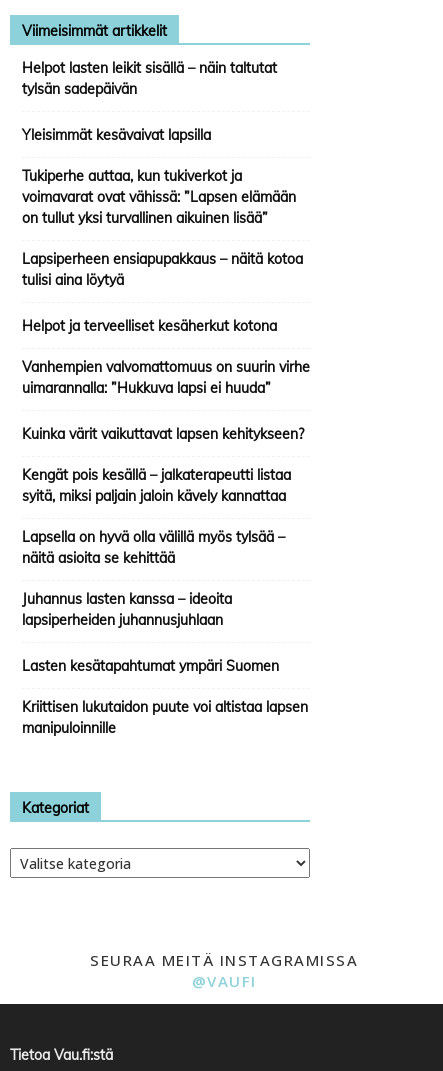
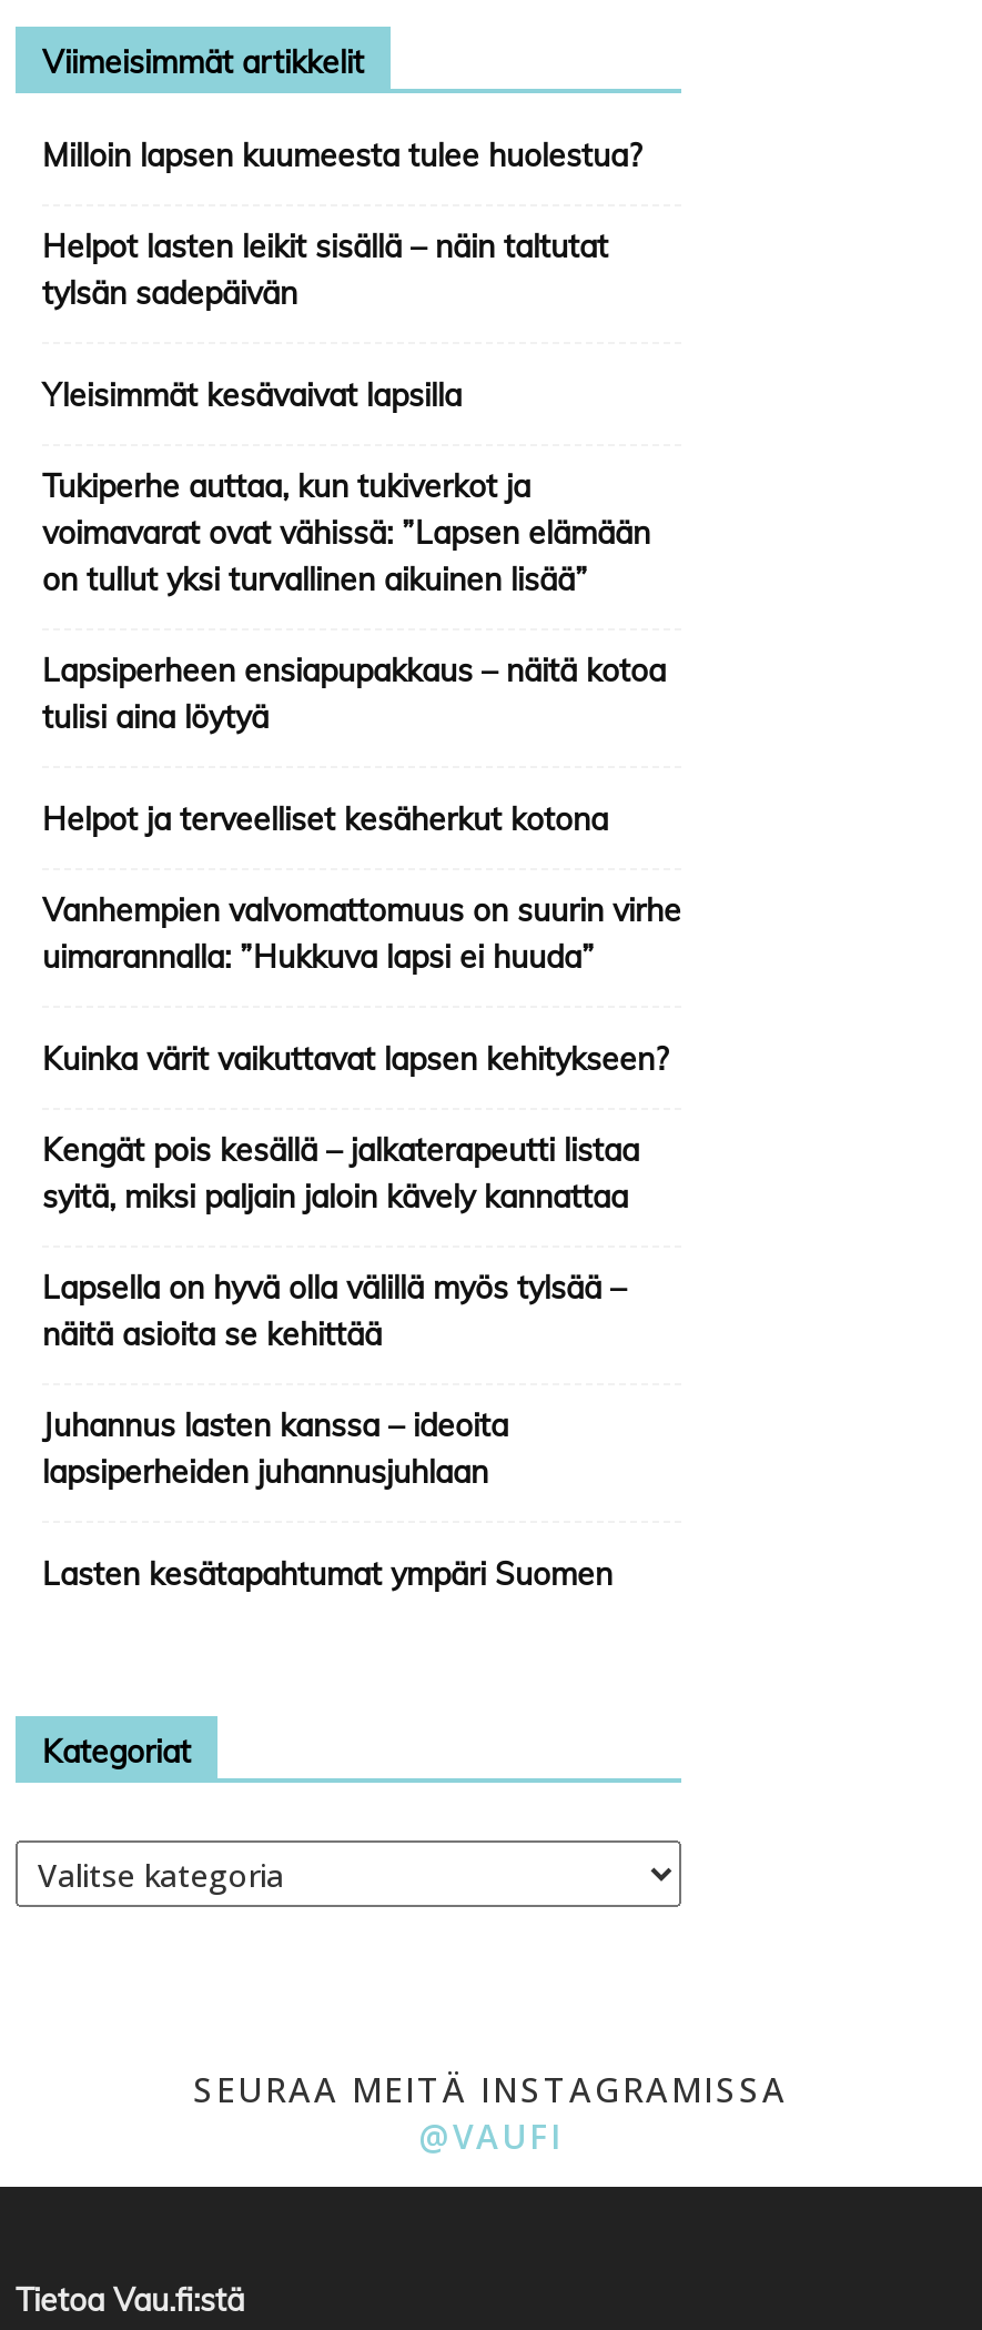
+ Milloin lapsen kuumeesta tulee huolestua?

moved down: Helpot lasten leikit sisällä – näin taltutat | tylsän sadepäivän | Yleisimmät kesävaivat lapsilla | ... | lapsiperheiden juhannusjuhlaan | Lasten kesätapahtumat ympäri Suomen

- Kriittisen lukutaidon puute voi altistaa lapsen
- manipuloinnille
